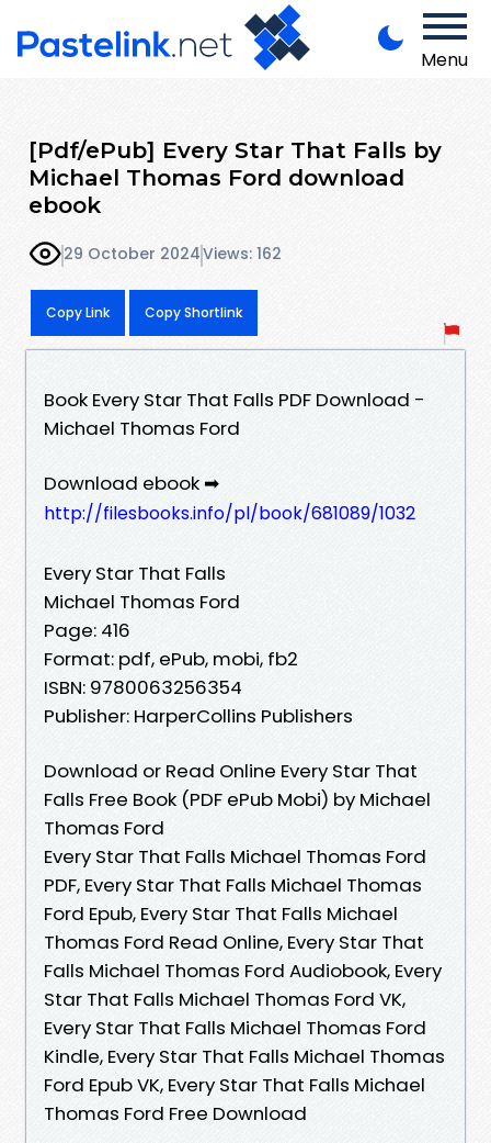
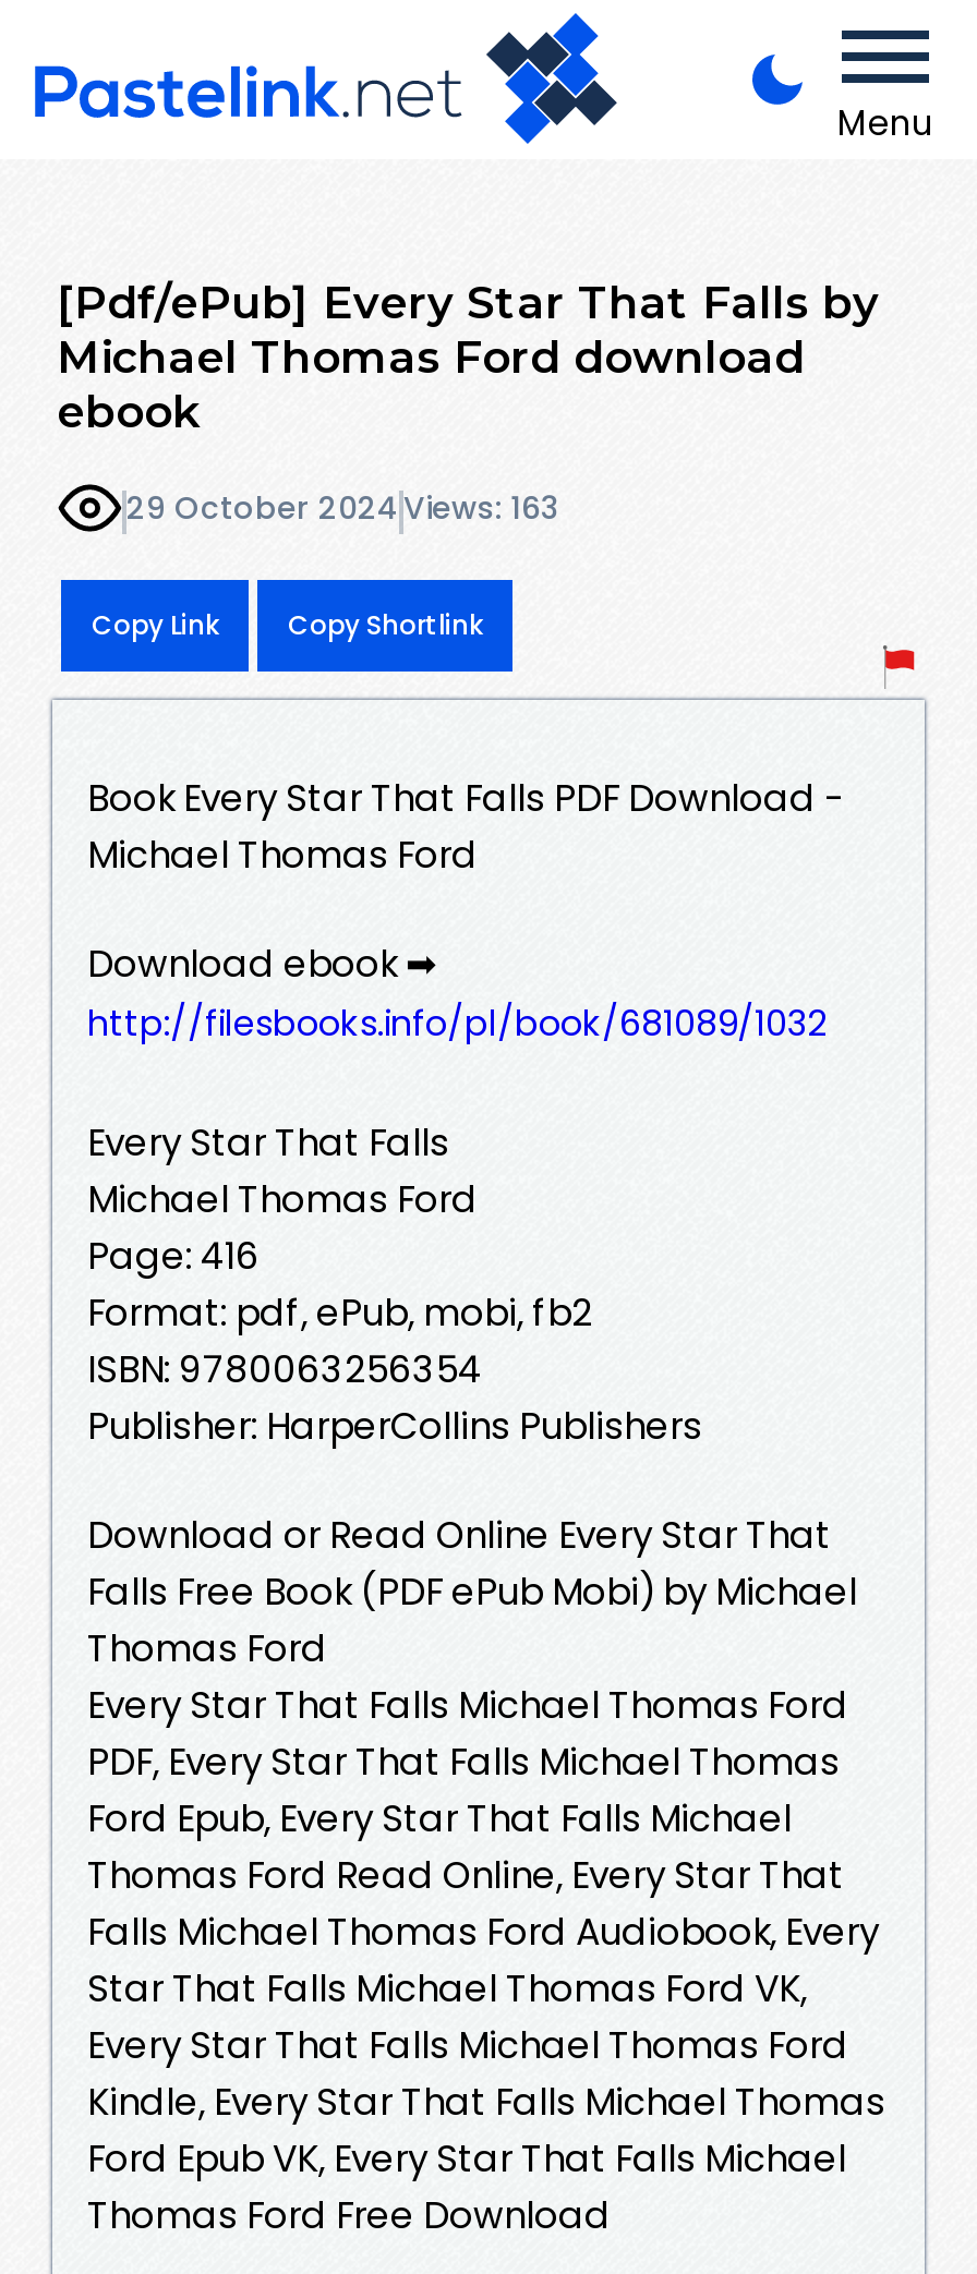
- 29 October 2024 Views: 162
+ 29 October 2024 Views: 163
